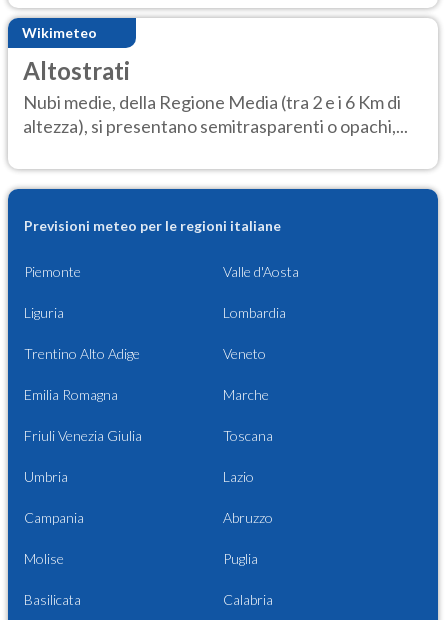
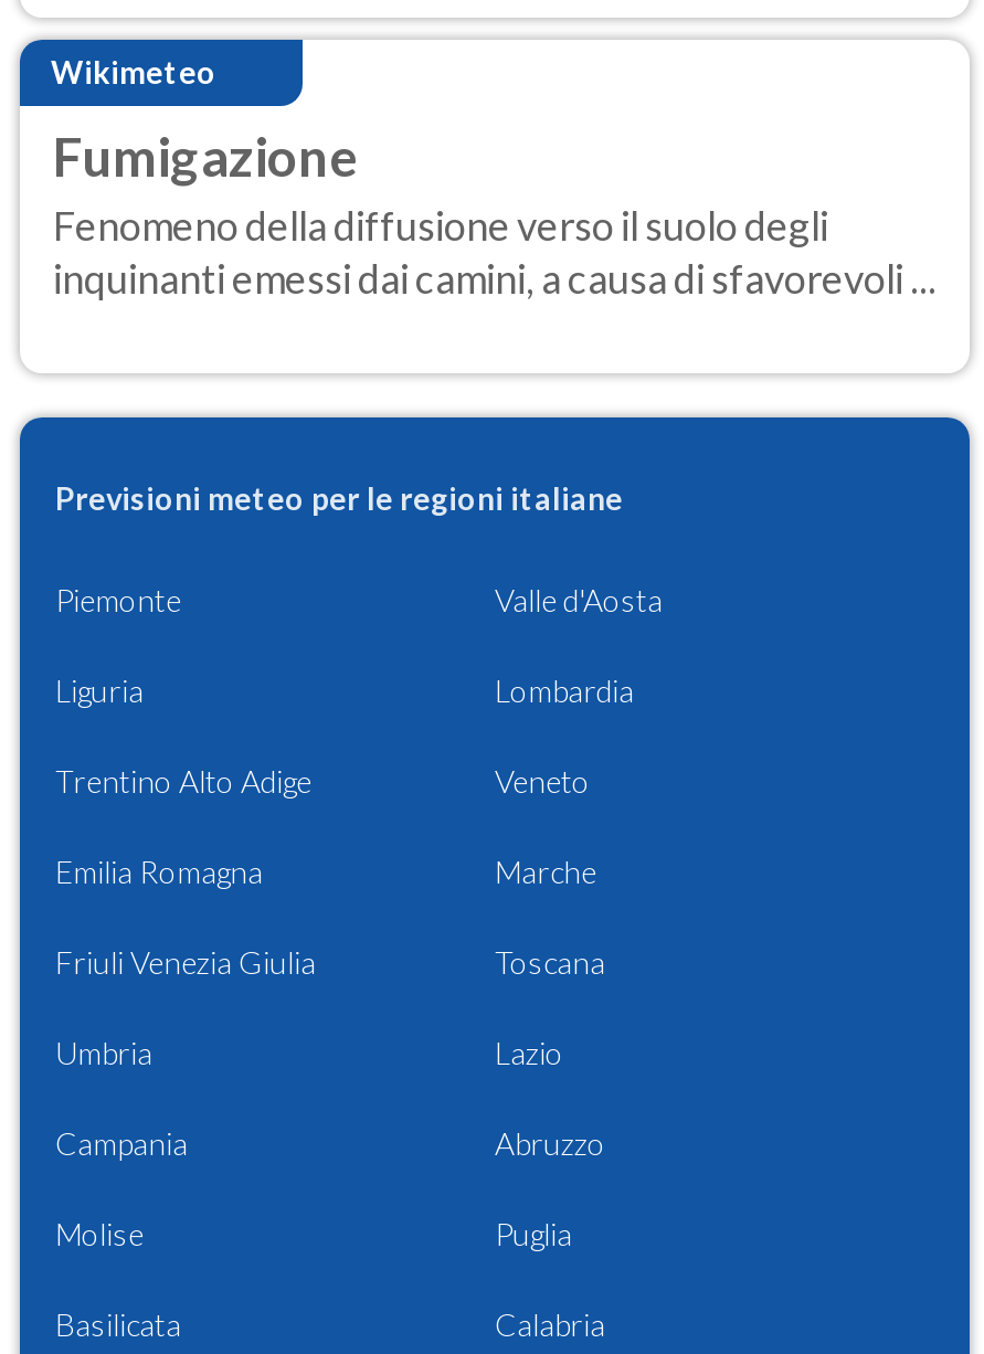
- Altostrati
- Nubi medie, della Regione Media (tra 2 e i 6 Km di
- altezza), si presentano semitrasparenti o opachi,...
+ Fumigazione
+ Fenomeno della diffusione verso il suolo degli
+ inquinanti emessi dai camini, a causa di sfavorevoli ...
